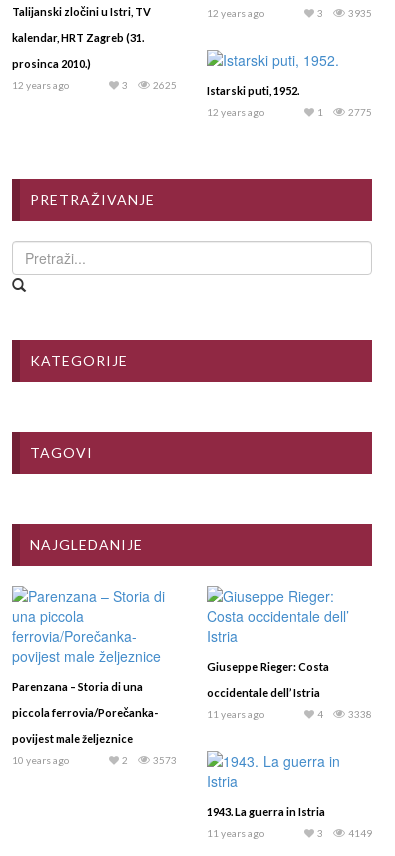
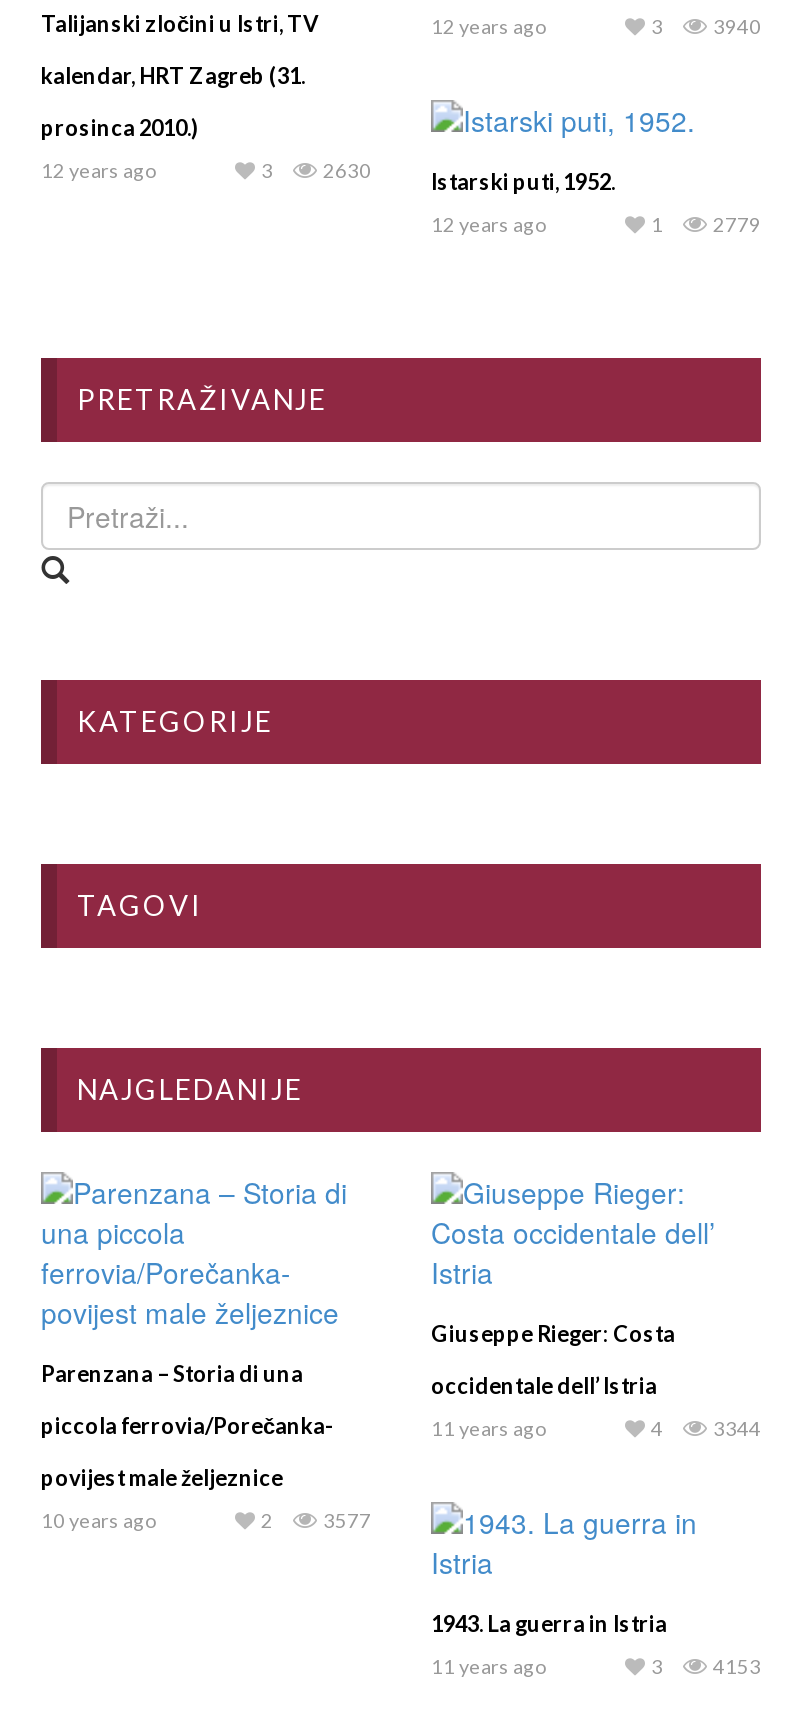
- 3935
+ 3940

- 2625
+ 2630

- 2775
+ 2779

- 3338
+ 3344

- 3573
+ 3577

- 4149
+ 4153
